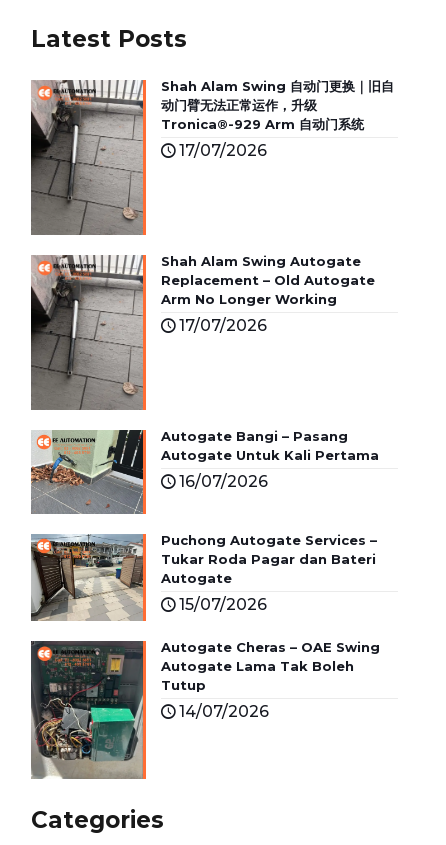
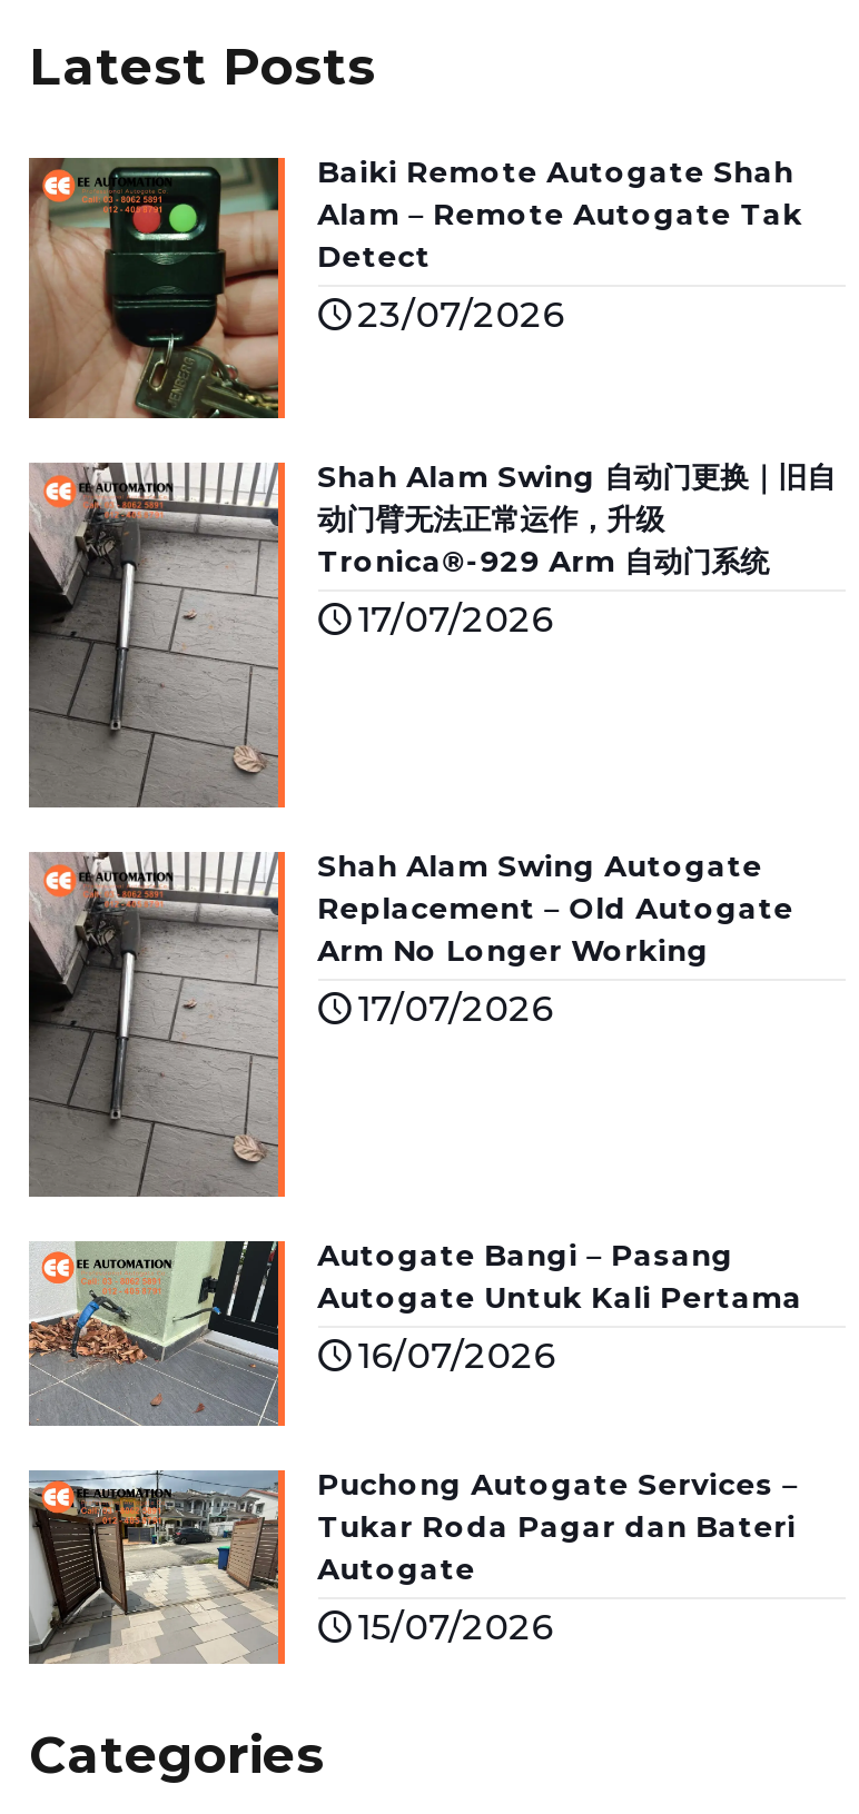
+ [image]
+ Baiki Remote Autogate Shah
+ Alam – Remote Autogate Tak
+ Detect
+ 23/07/2026

moved down: [image] | Shah Alam Swing 自动门更换｜旧自 | 动门臂无法正常运作，升级 | ... | Autogate | 15/07/2026

- [image]
- Autogate Cheras – OAE Swing
- Autogate Lama Tak Boleh
- Tutup
- 14/07/2026
